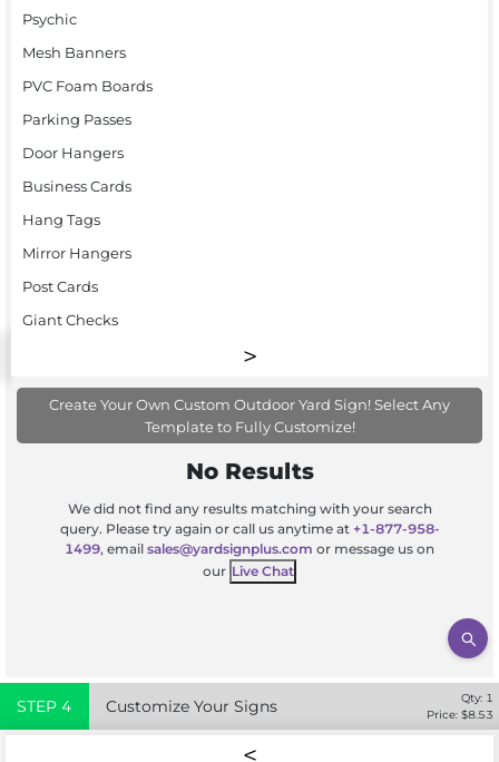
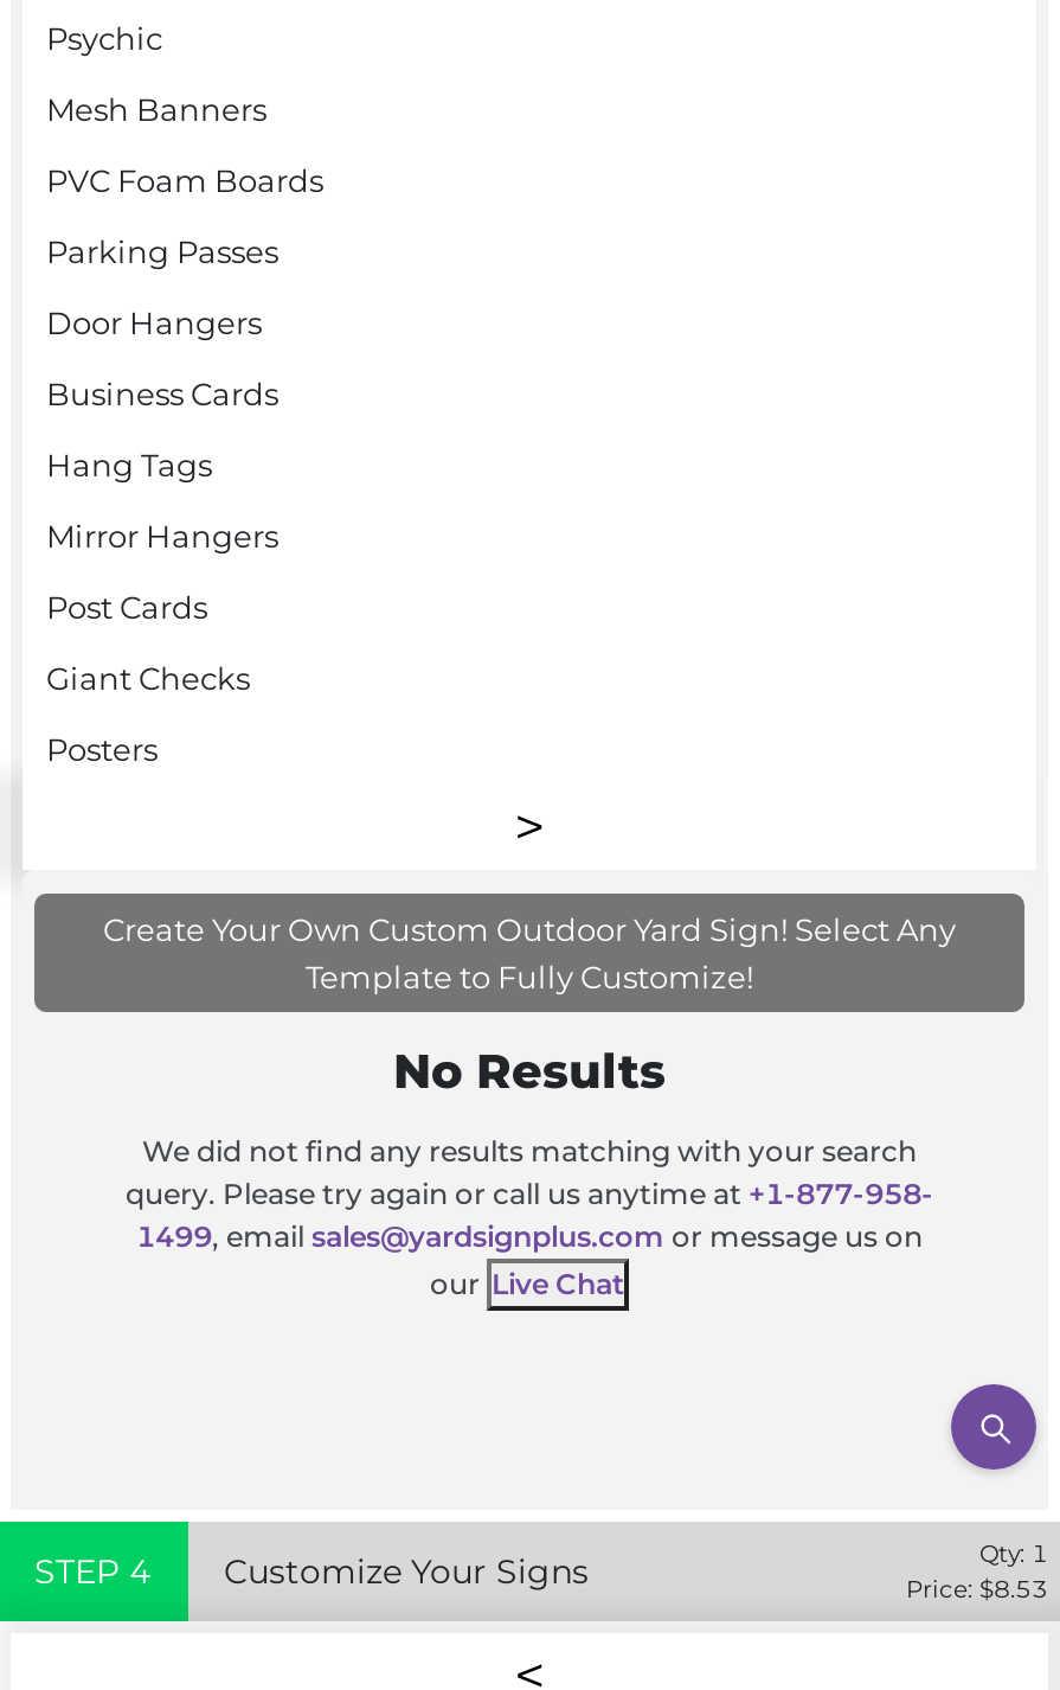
+ Posters
